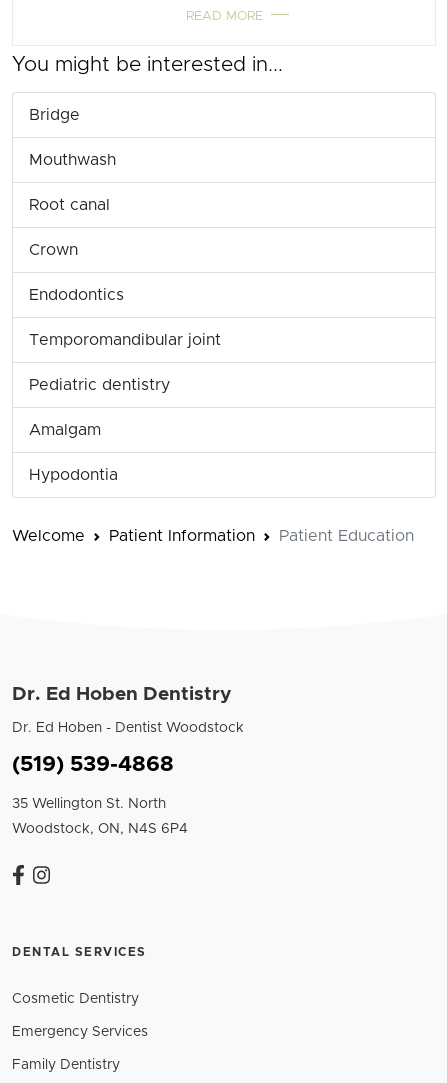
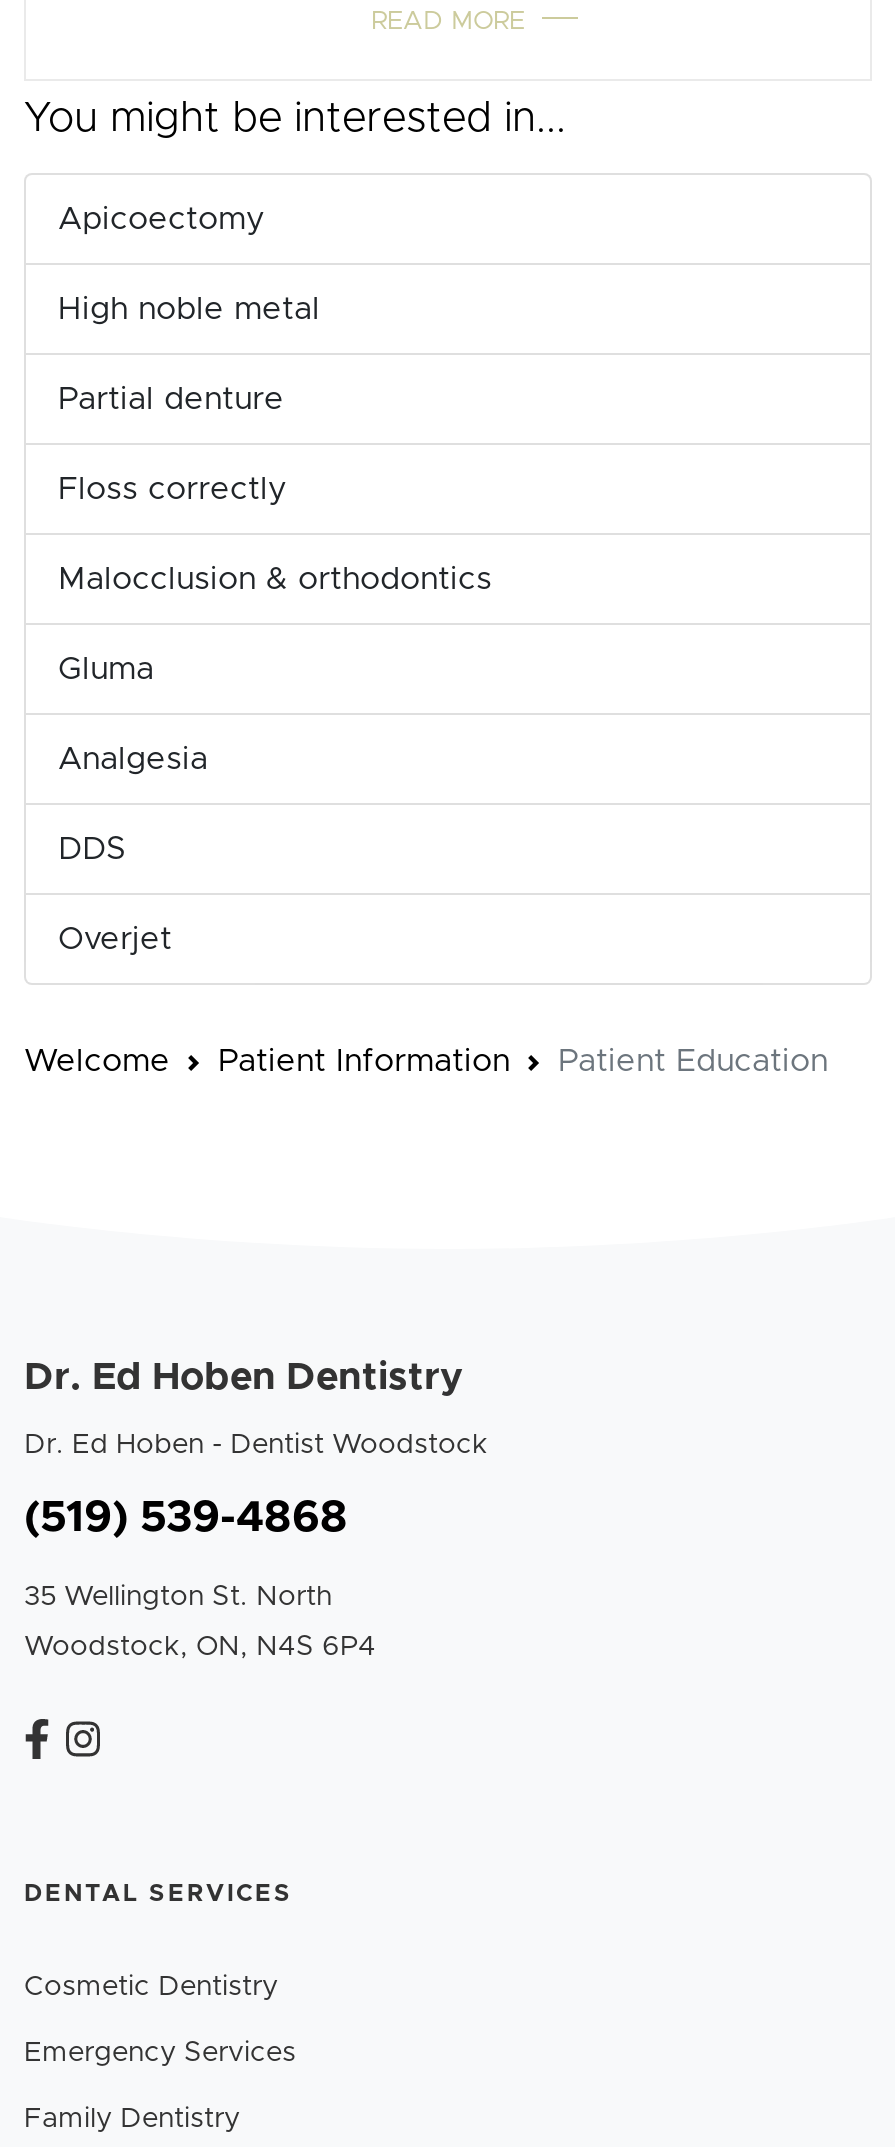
- Bridge
+ Apicoectomy

- Mouthwash
+ High noble metal

- Root canal
+ Partial denture

- Crown
+ Floss correctly

- Endodontics
+ Malocclusion & orthodontics

- Temporomandibular joint
+ Gluma

- Pediatric dentistry
+ Analgesia

- Amalgam
+ DDS

- Hypodontia
+ Overjet
